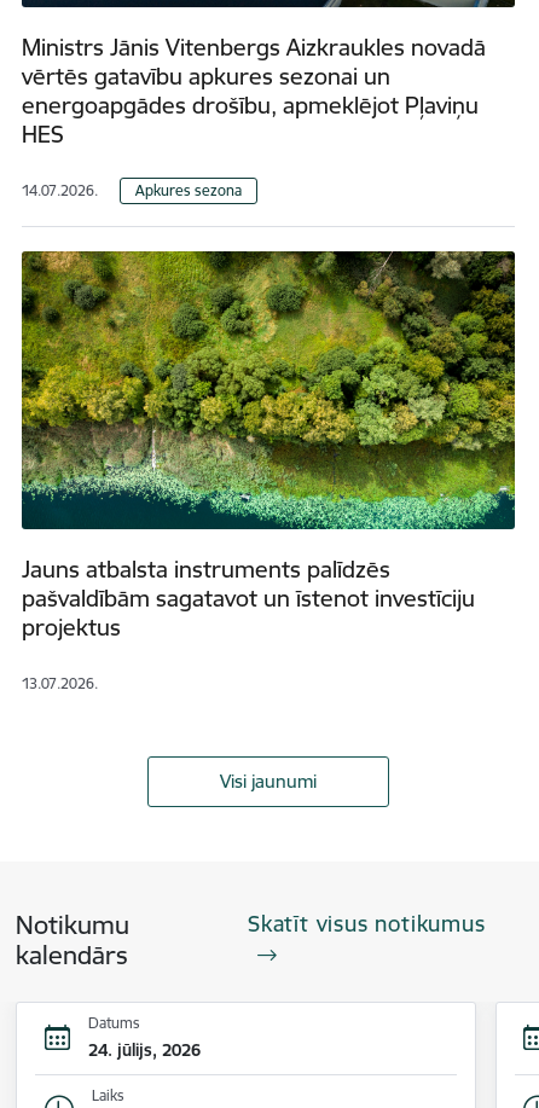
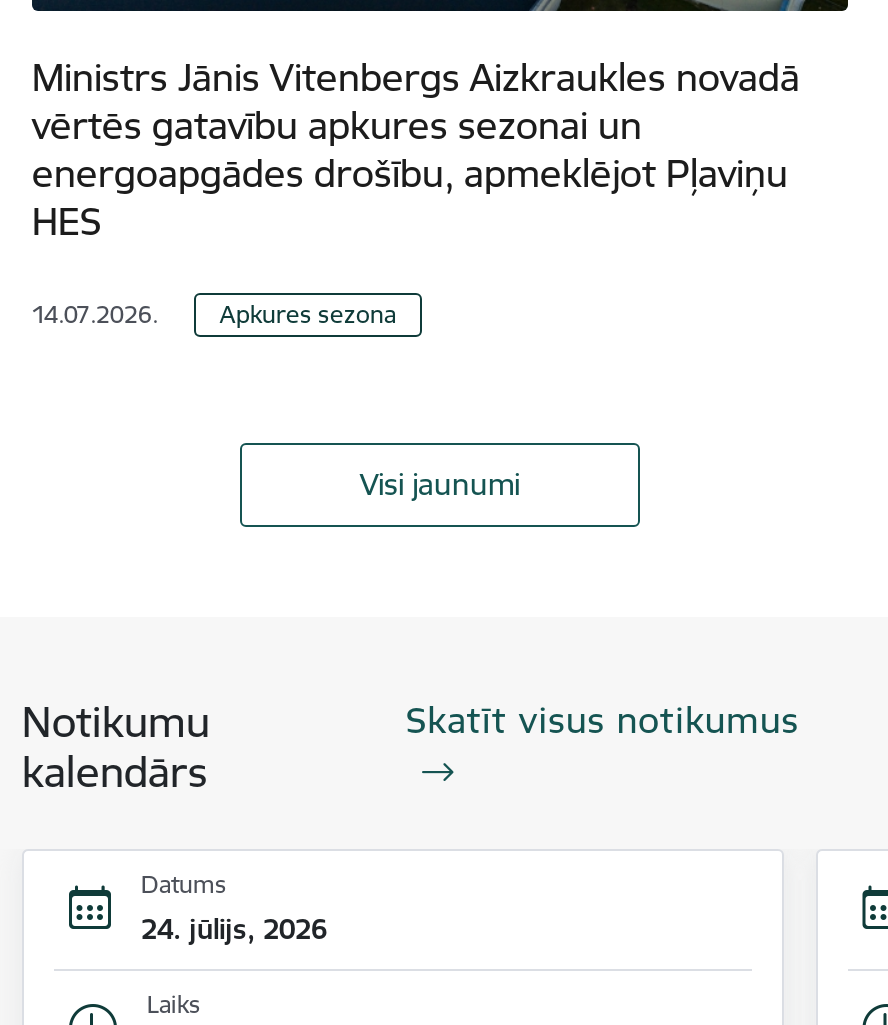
- [image]
- Jauns atbalsta instruments palīdzēs
- pašvaldībām sagatavot un īstenot investīciju
- projektus
- 13.07.2026.
